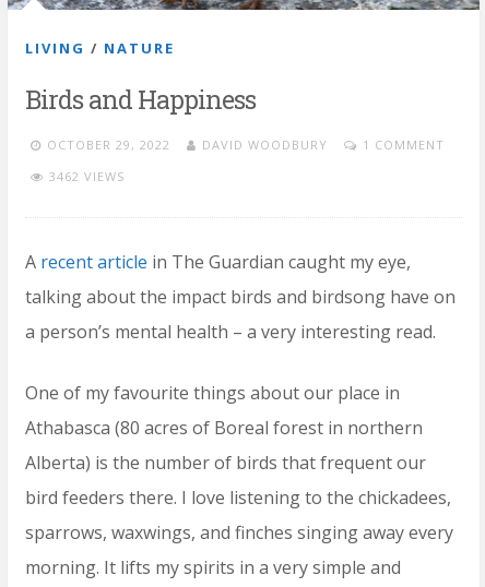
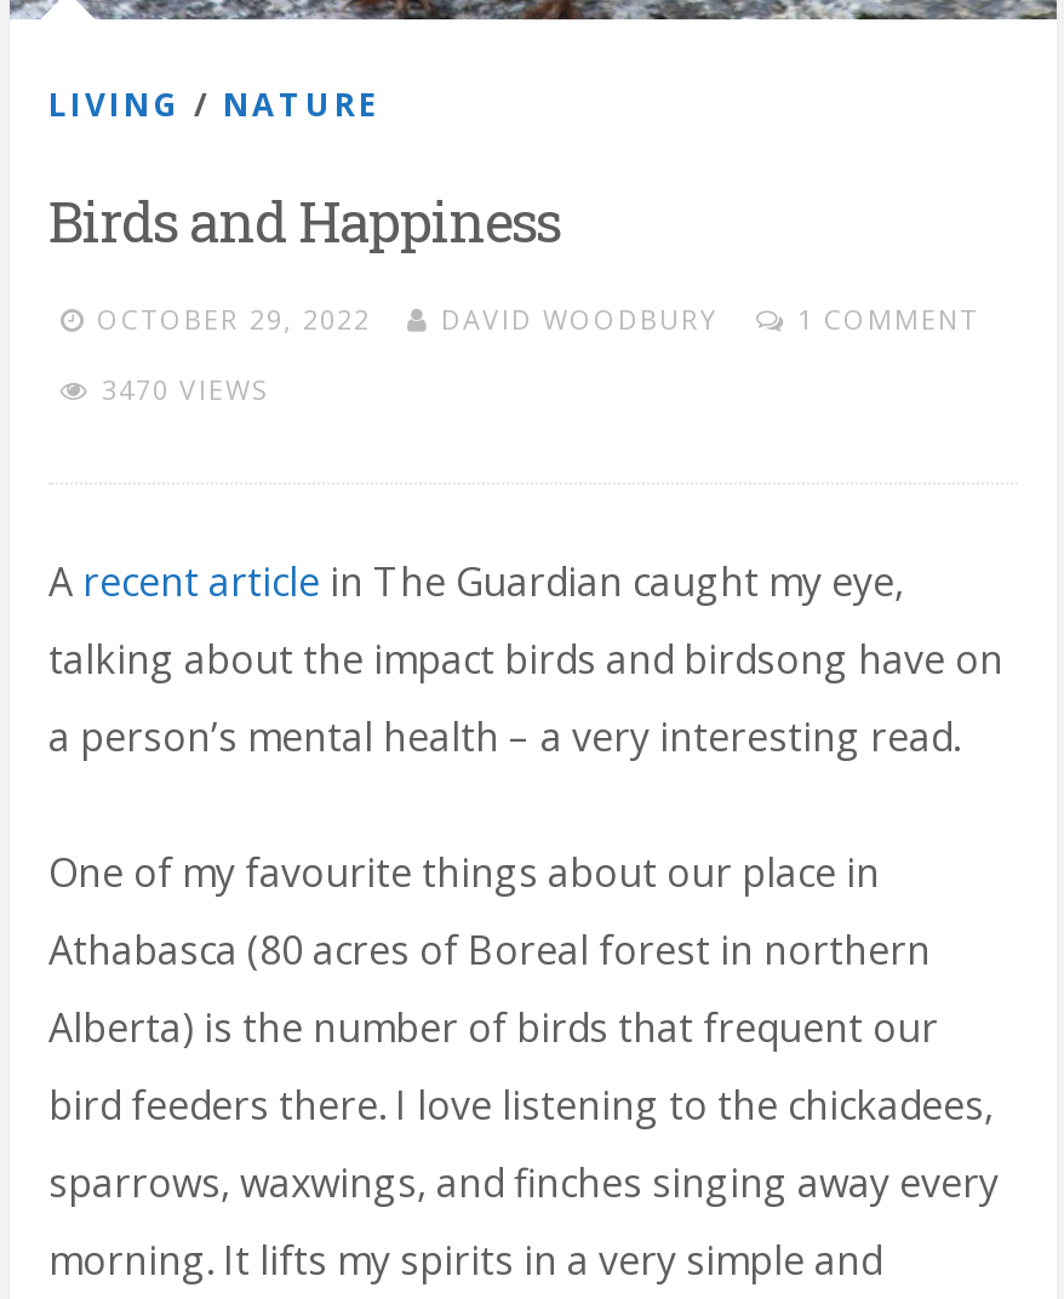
- 3462 VIEWS
+ 3470 VIEWS
